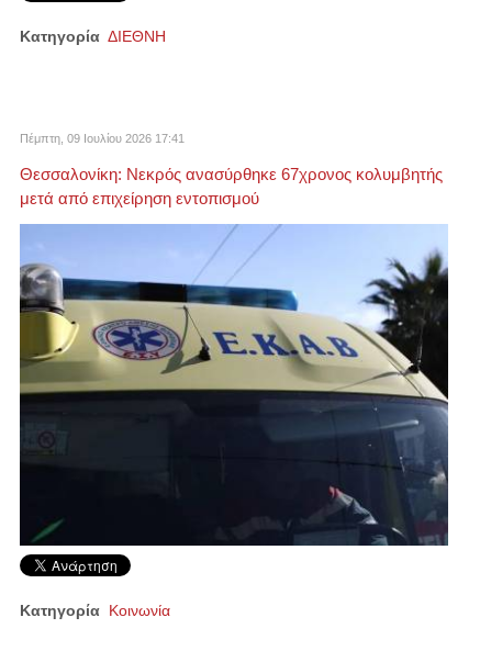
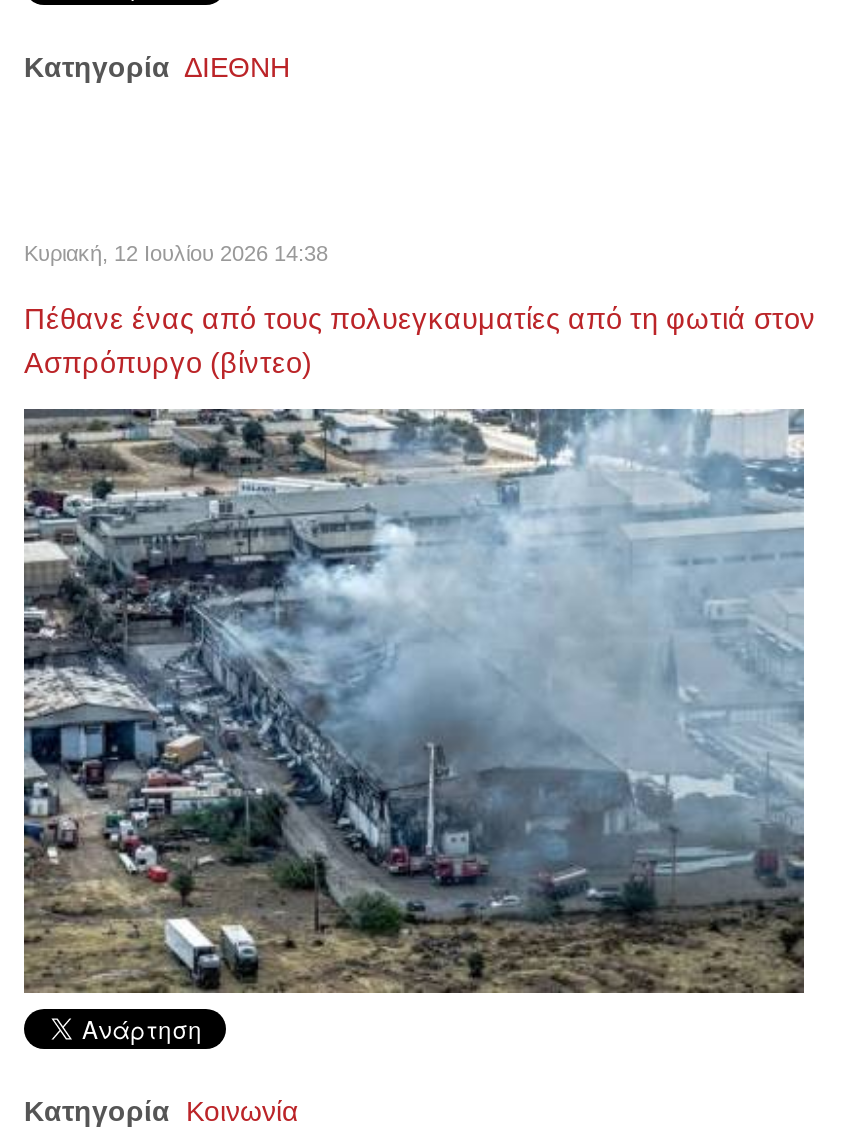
- Πέμπτη, 09 Ιουλίου 2026 17:41
+ Κυριακή, 12 Ιουλίου 2026 14:38

- Θεσσαλονίκη: Νεκρός ανασύρθηκε 67χρονος κολυμβητής
- μετά από επιχείρηση εντοπισμού
+ Πέθανε ένας από τους πολυεγκαυματίες από τη φωτιά στον
+ Ασπρόπυργο (βίντεο)

- [image]
+ [image]
